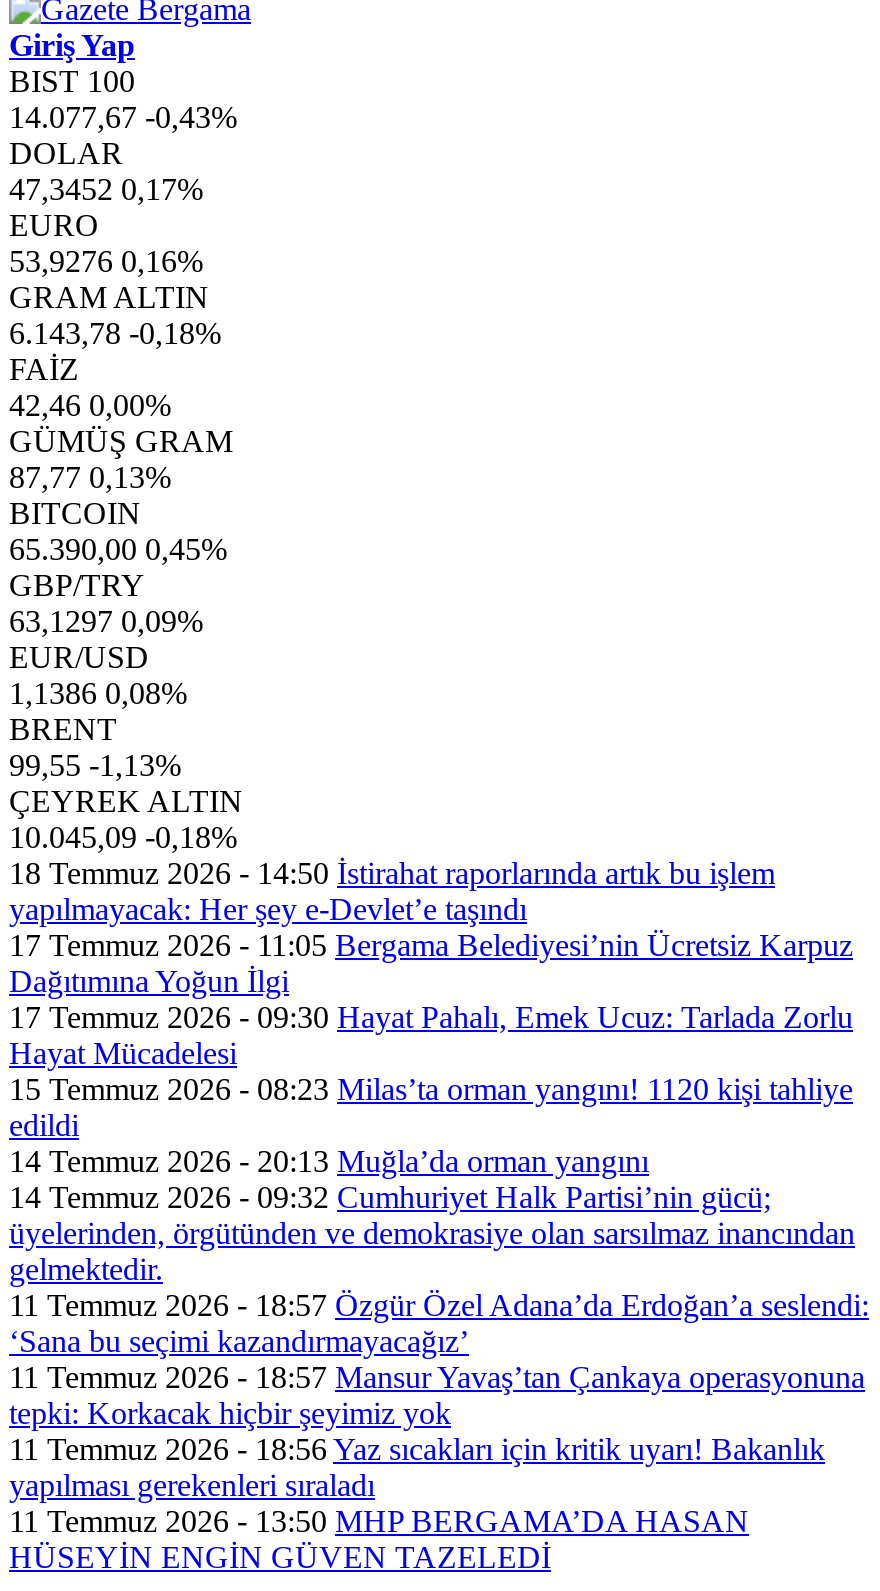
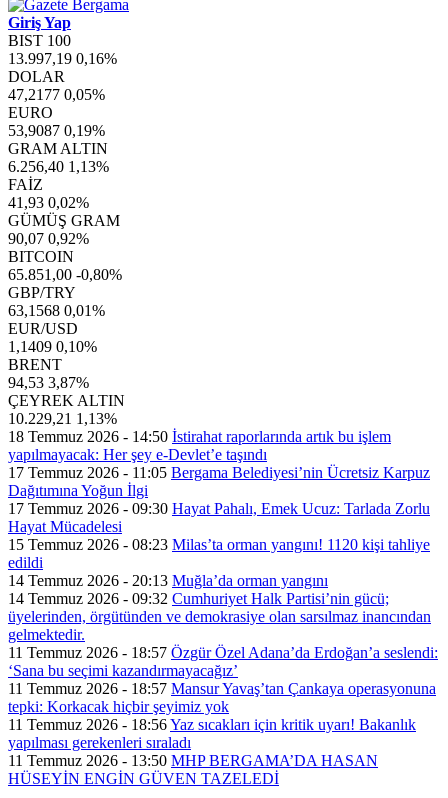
- 14.077,67 -0,43%
+ 13.997,19 0,16%

- 47,3452 0,17%
+ 47,2177 0,05%

- 53,9276 0,16%
+ 53,9087 0,19%

- 6.143,78 -0,18%
+ 6.256,40 1,13%

- 42,46 0,00%
+ 41,93 0,02%

- 87,77 0,13%
+ 90,07 0,92%

- 65.390,00 0,45%
+ 65.851,00 -0,80%

- 63,1297 0,09%
+ 63,1568 0,01%

- 1,1386 0,08%
+ 1,1409 0,10%

- 99,55 -1,13%
+ 94,53 3,87%

- 10.045,09 -0,18%
+ 10.229,21 1,13%
